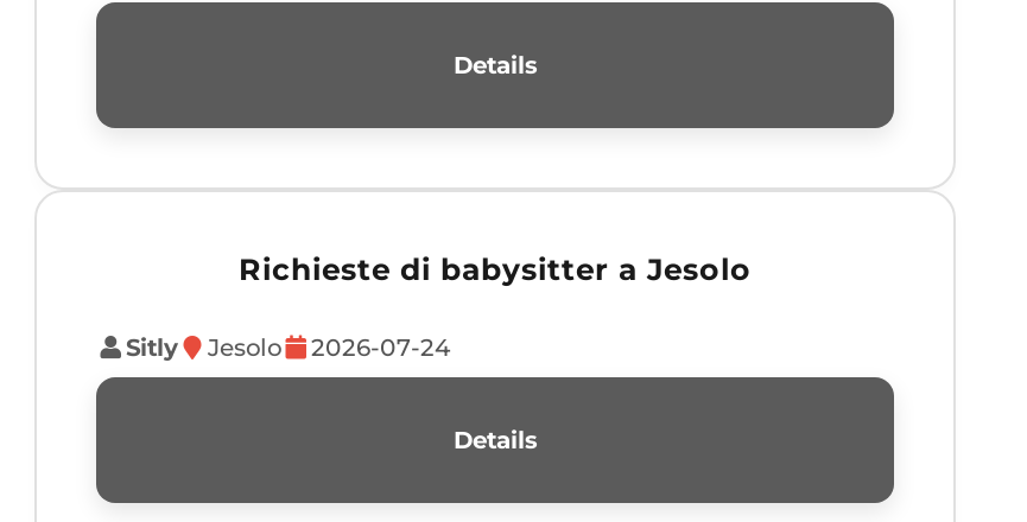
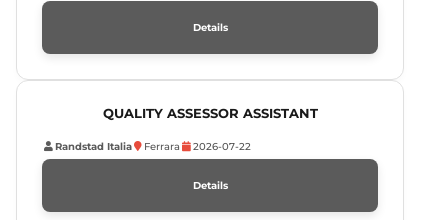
- Richieste di babysitter a Jesolo
+ QUALITY ASSESSOR ASSISTANT

- Sitly
- Jesolo
- 2026-07-24
+ Randstad Italia
+ Ferrara
+ 2026-07-22
